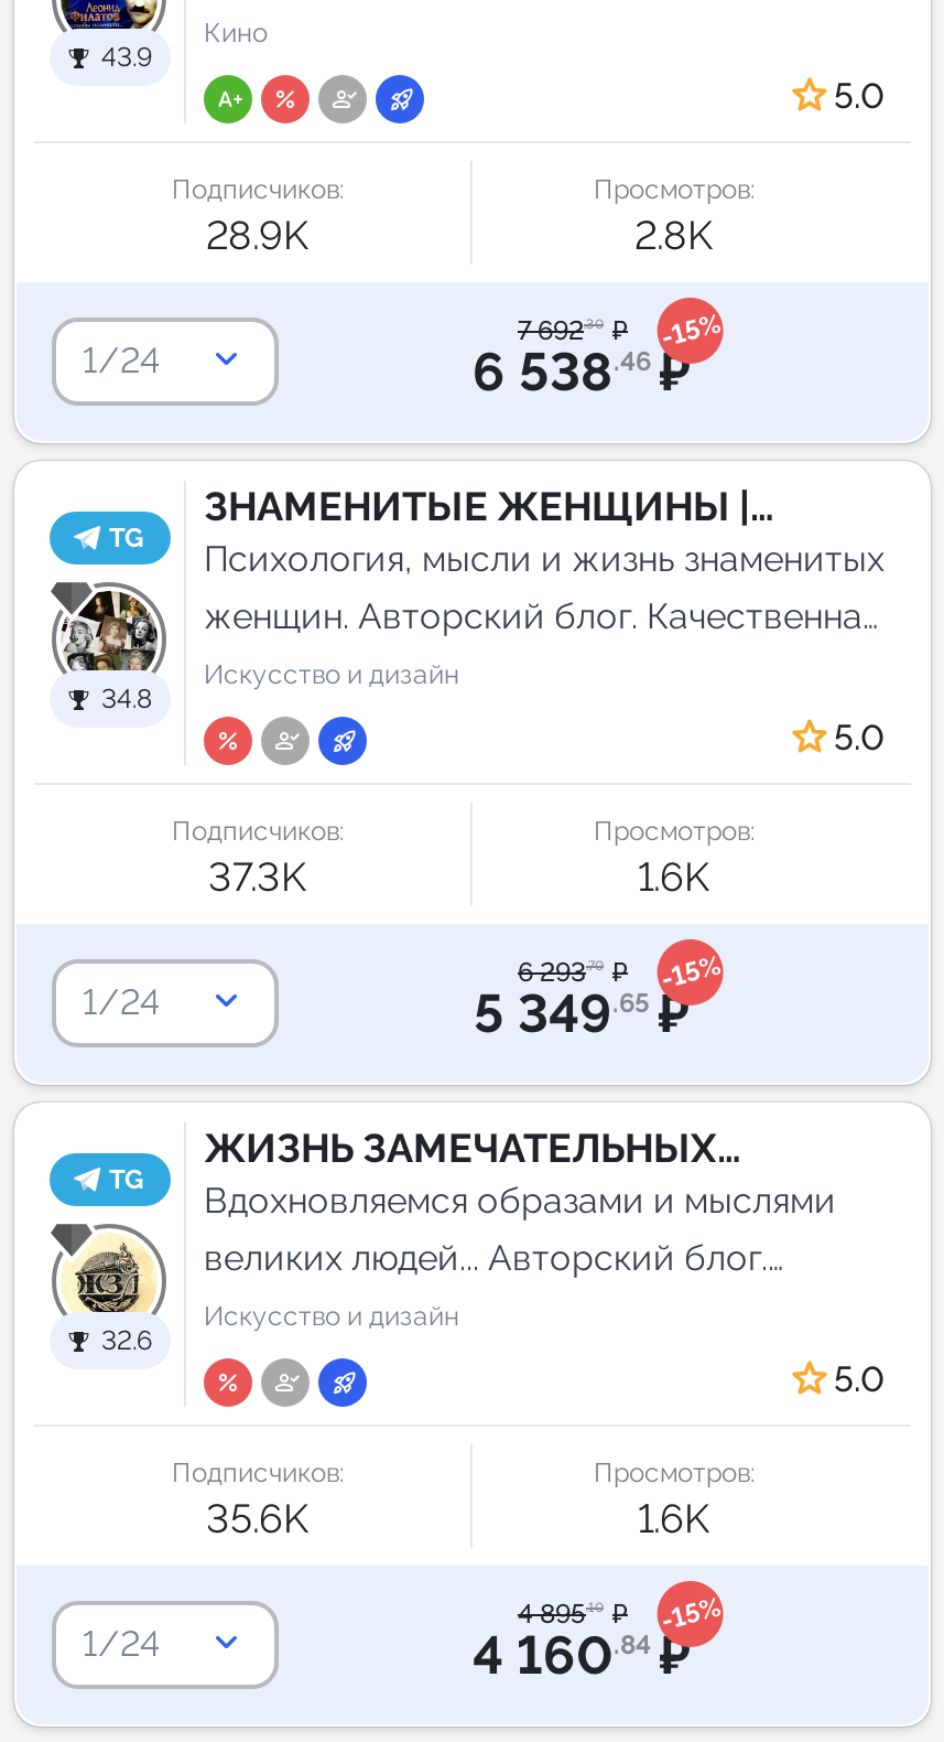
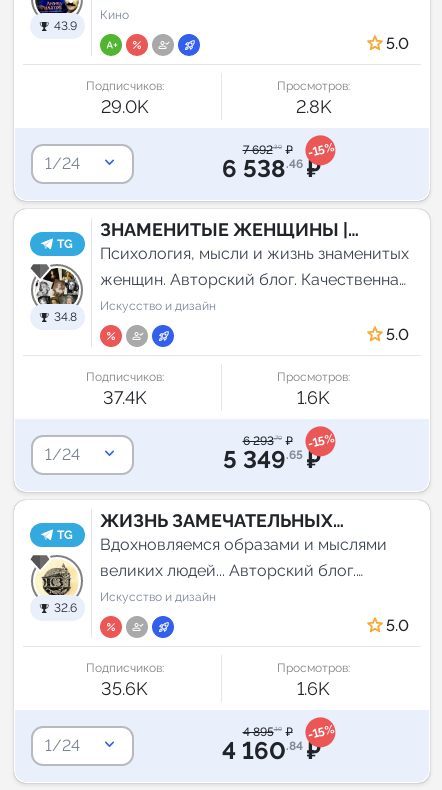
- 28.9K
+ 29.0K

- 37.3K
+ 37.4K
